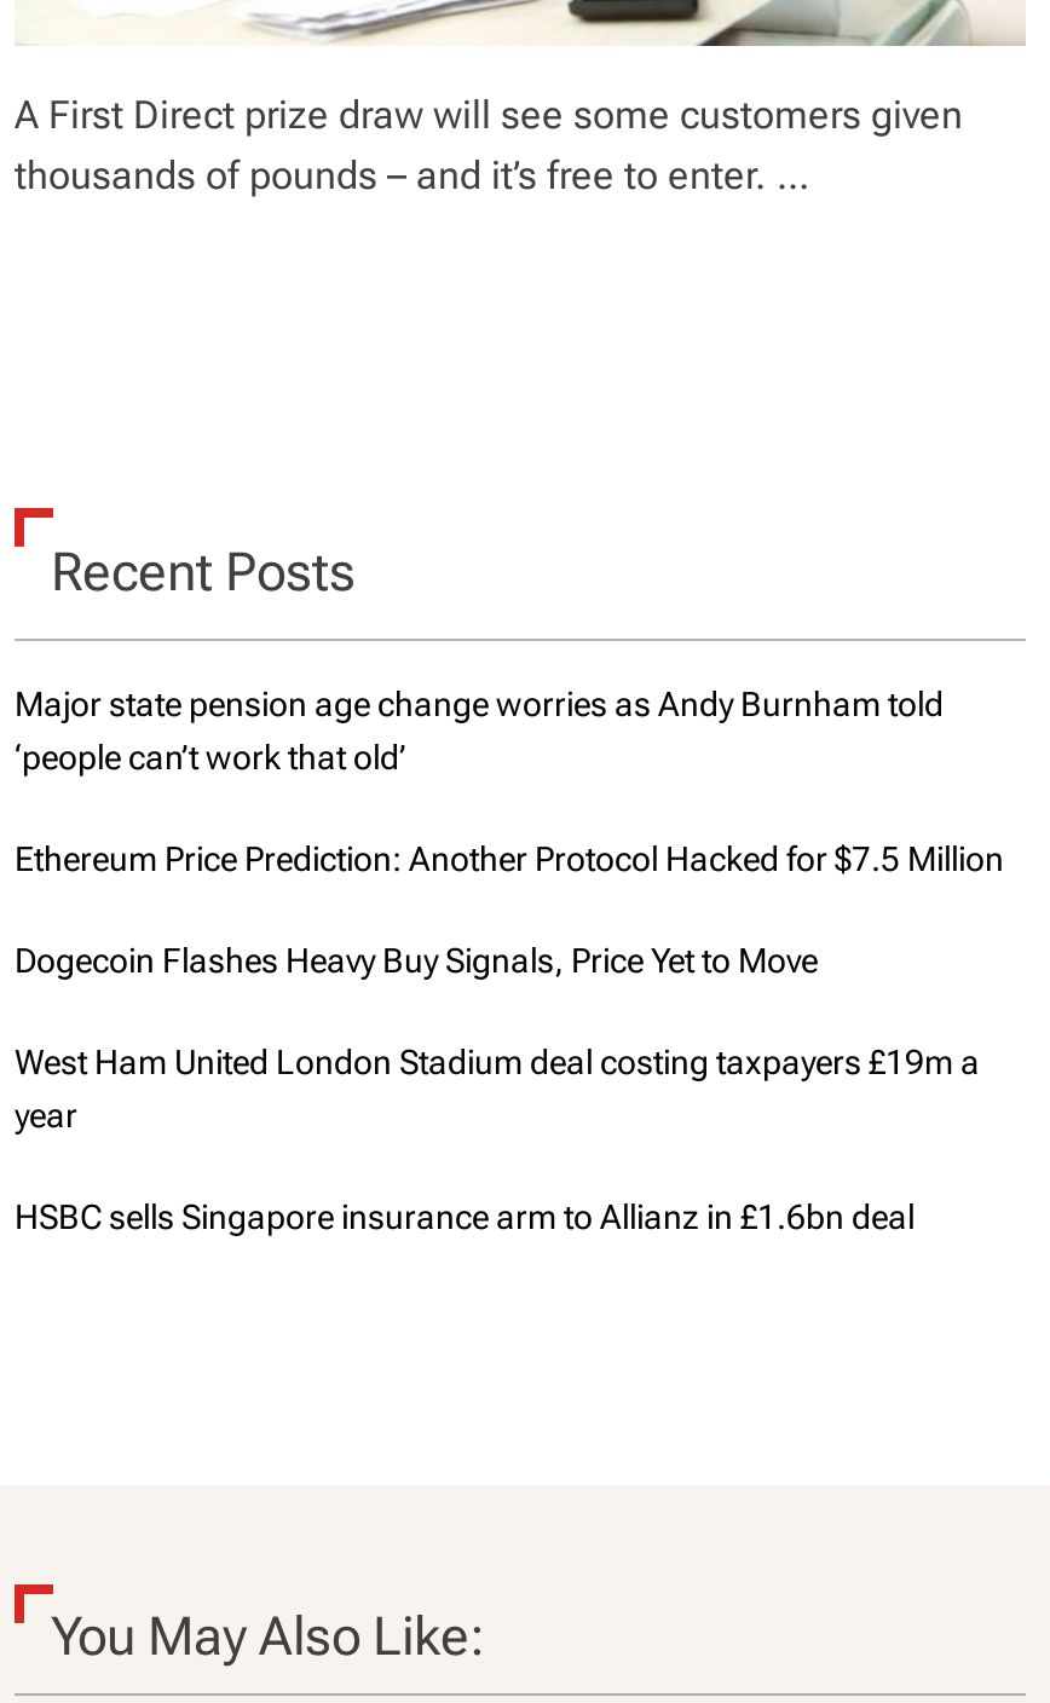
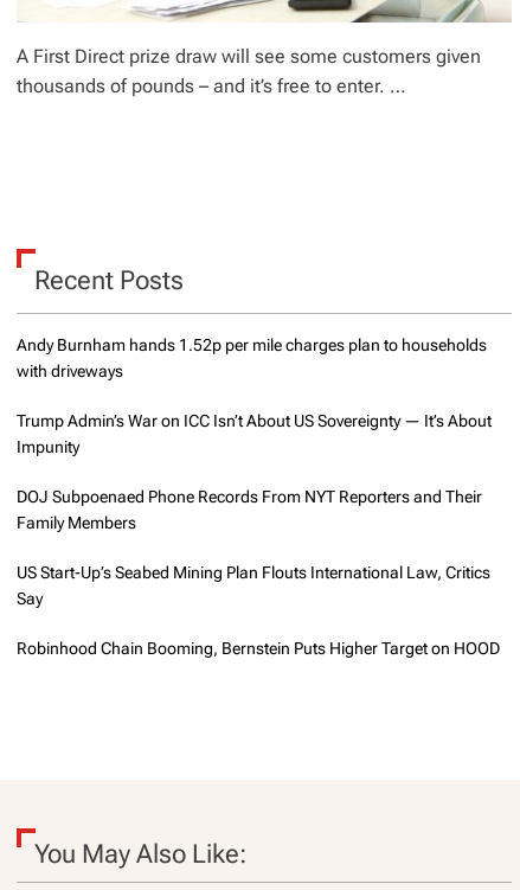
- Major state pension age change worries as Andy Burnham told
- ‘people can’t work that old’
+ Andy Burnham hands 1.52p per mile charges plan to households
+ with driveways

- Ethereum Price Prediction: Another Protocol Hacked for $7.5 Million
+ Trump Admin’s War on ICC Isn’t About US Sovereignty — It’s About
+ Impunity

- Dogecoin Flashes Heavy Buy Signals, Price Yet to Move
+ DOJ Subpoenaed Phone Records From NYT Reporters and Their
+ Family Members

- West Ham United London Stadium deal costing taxpayers £19m a
- year
+ US Start-Up’s Seabed Mining Plan Flouts International Law, Critics
+ Say

- HSBC sells Singapore insurance arm to Allianz in £1.6bn deal
+ Robinhood Chain Booming, Bernstein Puts Higher Target on HOOD
